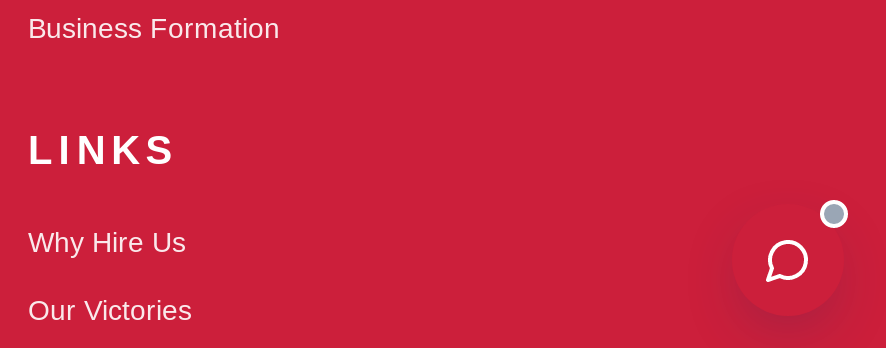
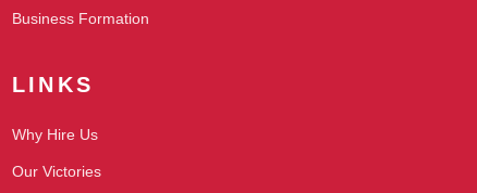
- [image]
